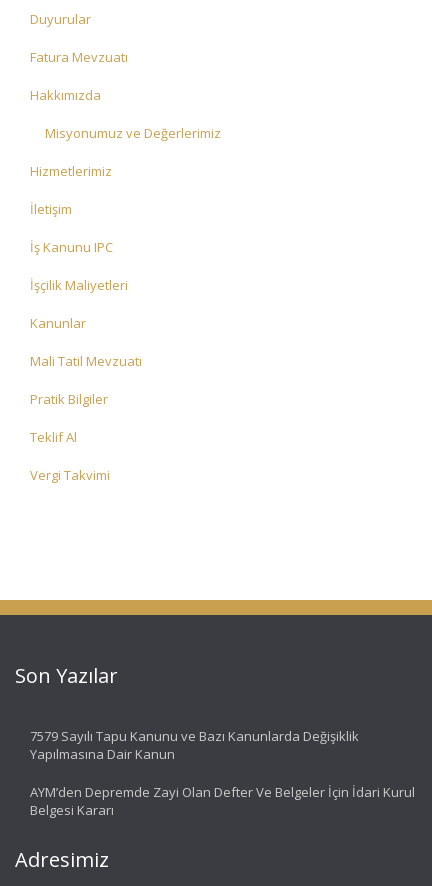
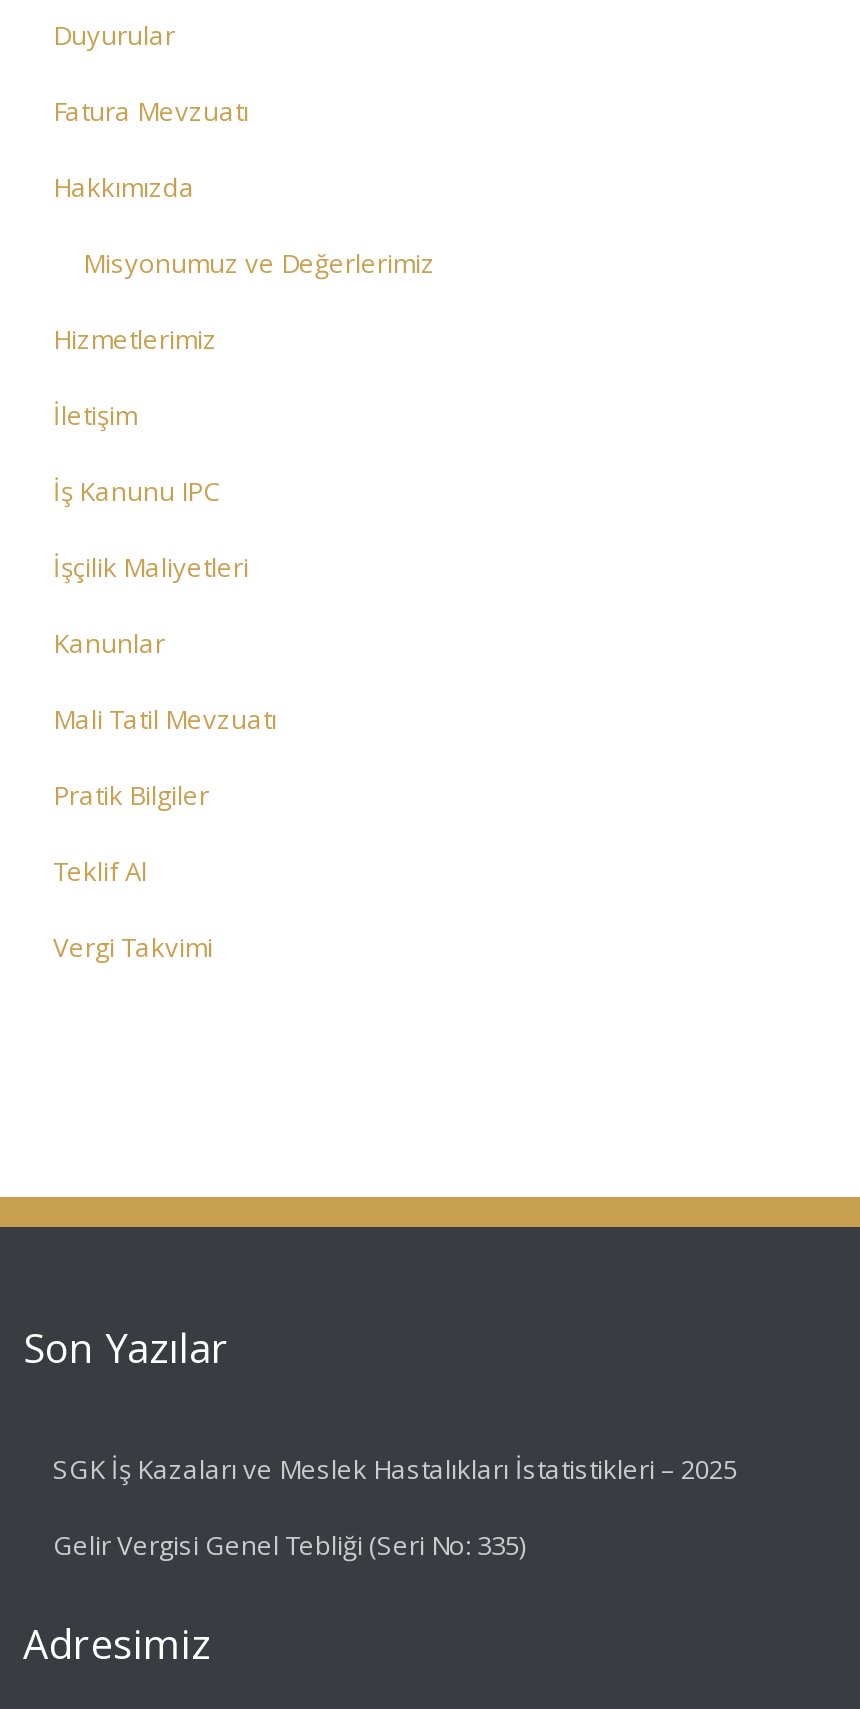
- 7579 Sayılı Tapu Kanunu ve Bazı Kanunlarda Değişiklik
- Yapılmasına Dair Kanun
+ SGK İş Kazaları ve Meslek Hastalıkları İstatistikleri – 2025

- AYM’den Depremde Zayi Olan Defter Ve Belgeler İçin İdari Kurul
- Belgesi Kararı
+ Gelir Vergisi Genel Tebliği (Seri No: 335)
